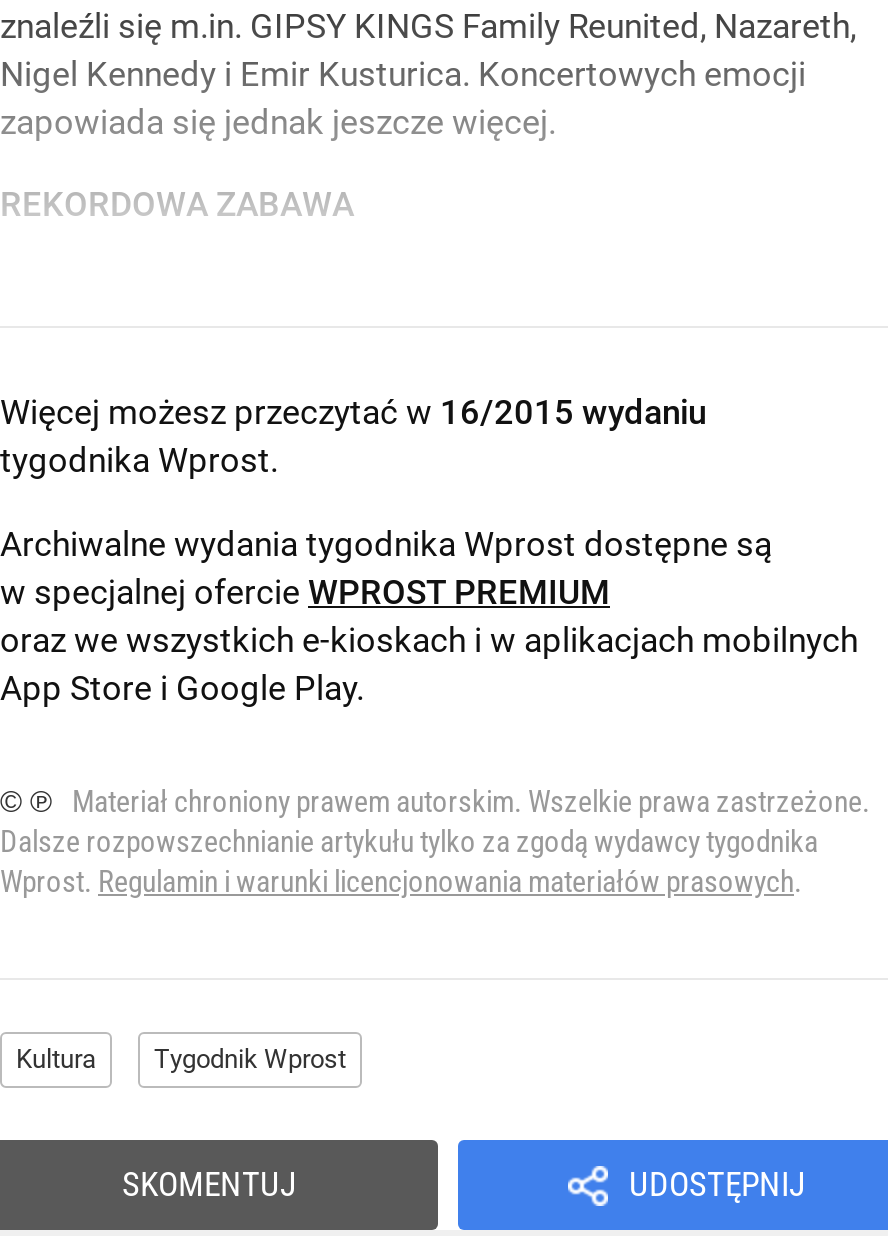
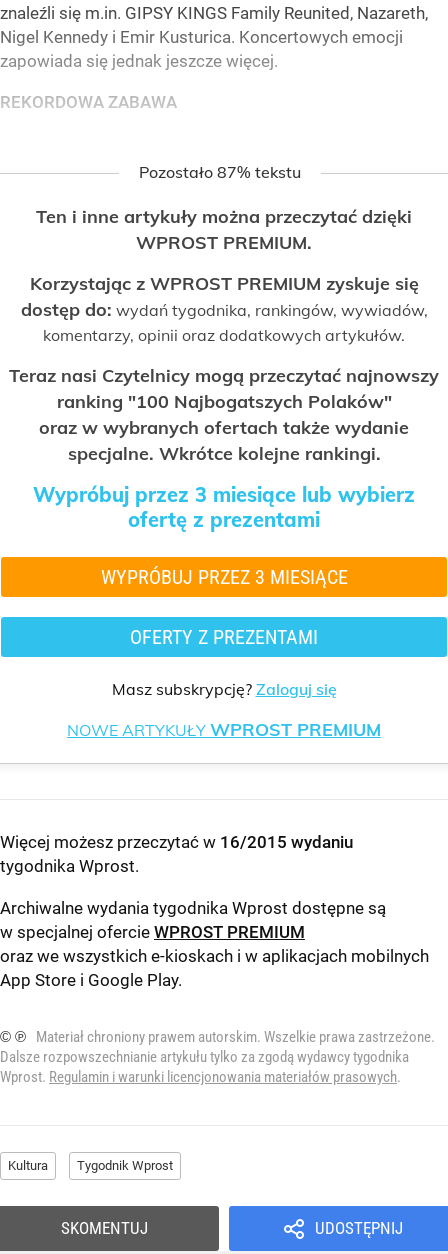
+ Pozostało 87% tekstu
+ Ten i inne artykuły można przeczytać dzięki
+ WPROST PREMIUM.
+ Korzystając z WPROST PREMIUM zyskuje się
+ dostęp do: wydań tygodnika, rankingów, wywiadów,
+ komentarzy, opinii oraz dodatkowych artykułów.
+ Teraz nasi Czytelnicy mogą przeczytać najnowszy
+ ranking "100 Najbogatszych Polaków"
+ oraz w wybranych ofertach także wydanie
+ specjalne. Wkrótce kolejne rankingi.
+ Wypróbuj przez 3 miesiące lub wybierz
+ ofertę z prezentami
+ WYPRÓBUJ PRZEZ 3 MIESIĄCE
+ OFERTY Z PREZENTAMI
+ Masz subskrypcję? Zaloguj się
+ NOWE ARTYKUŁY WPROST PREMIUM
